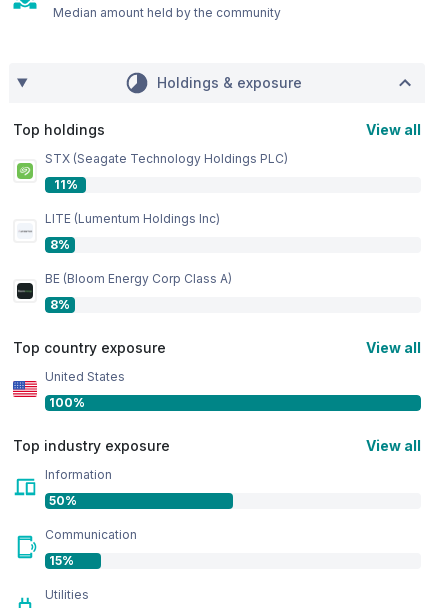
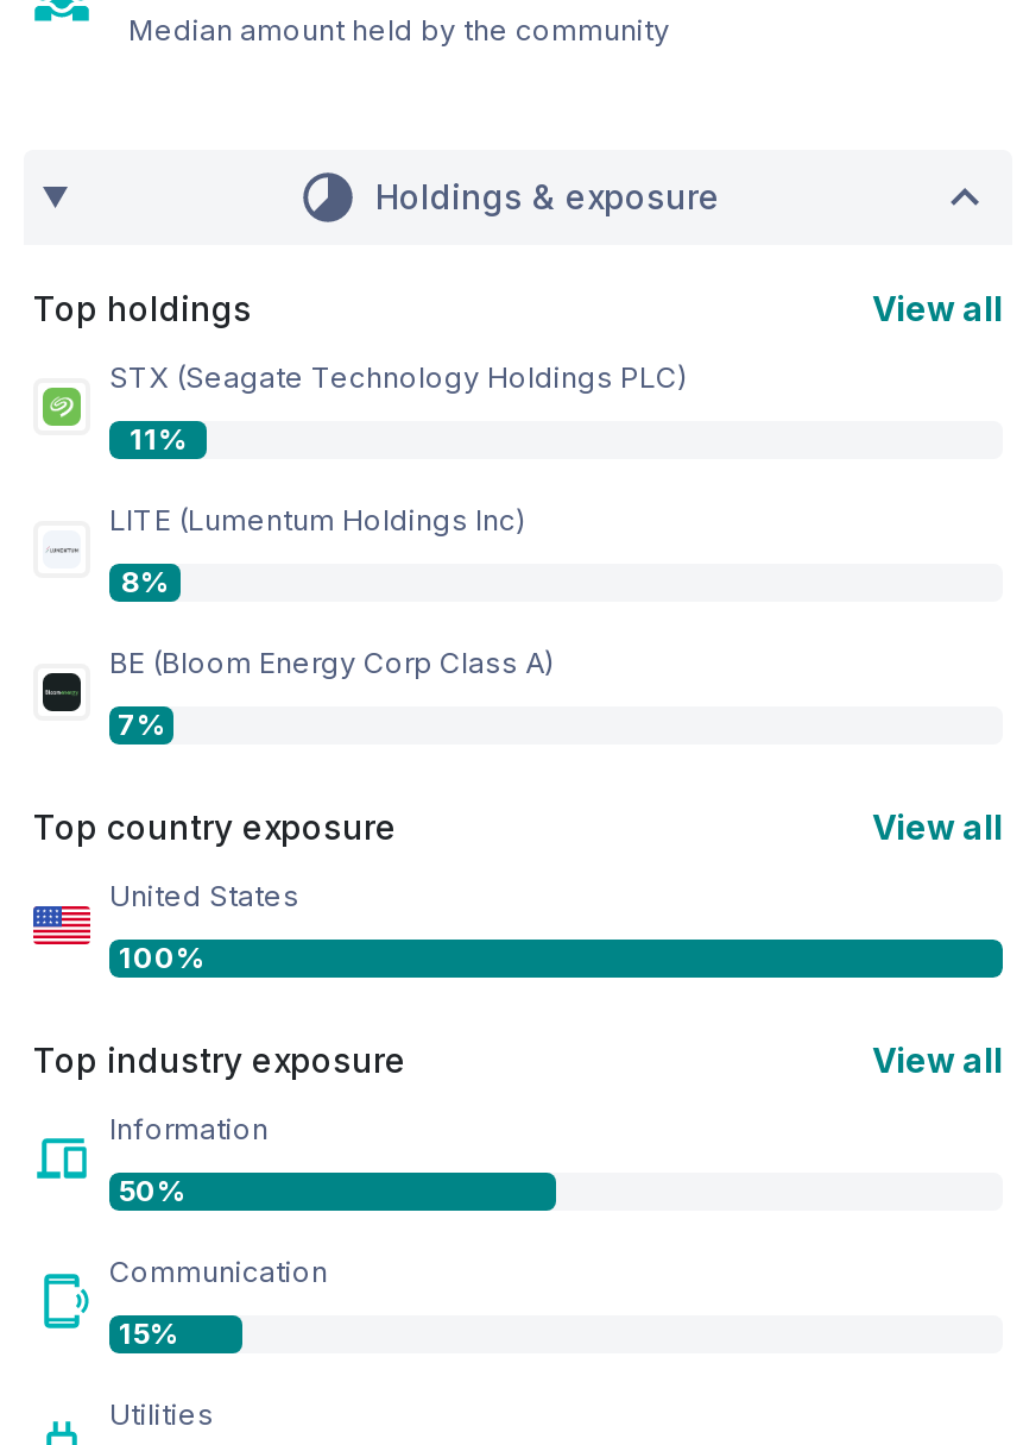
- 8%
+ 7%
